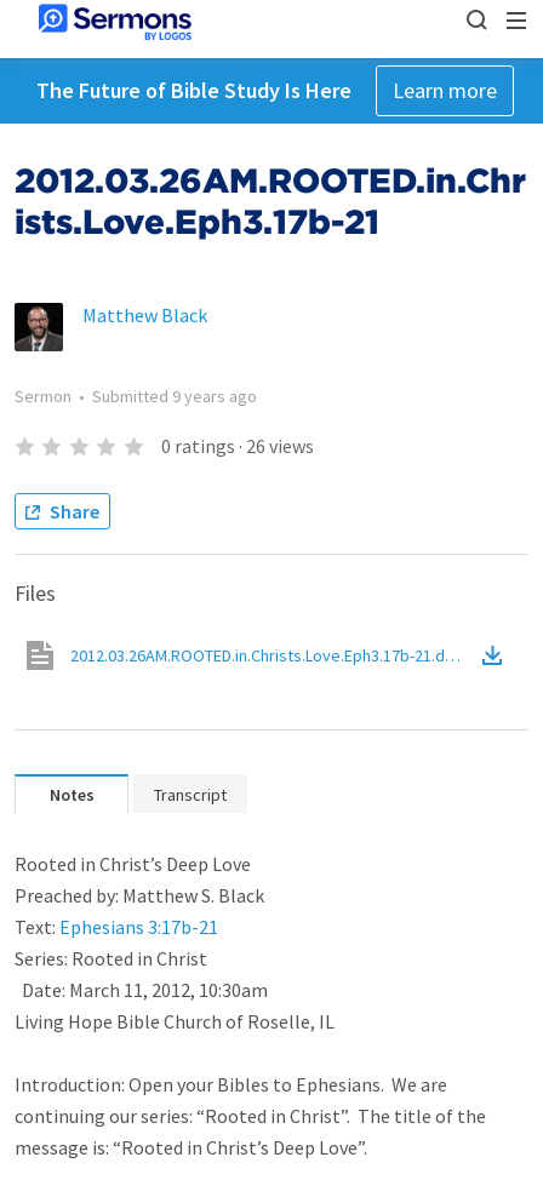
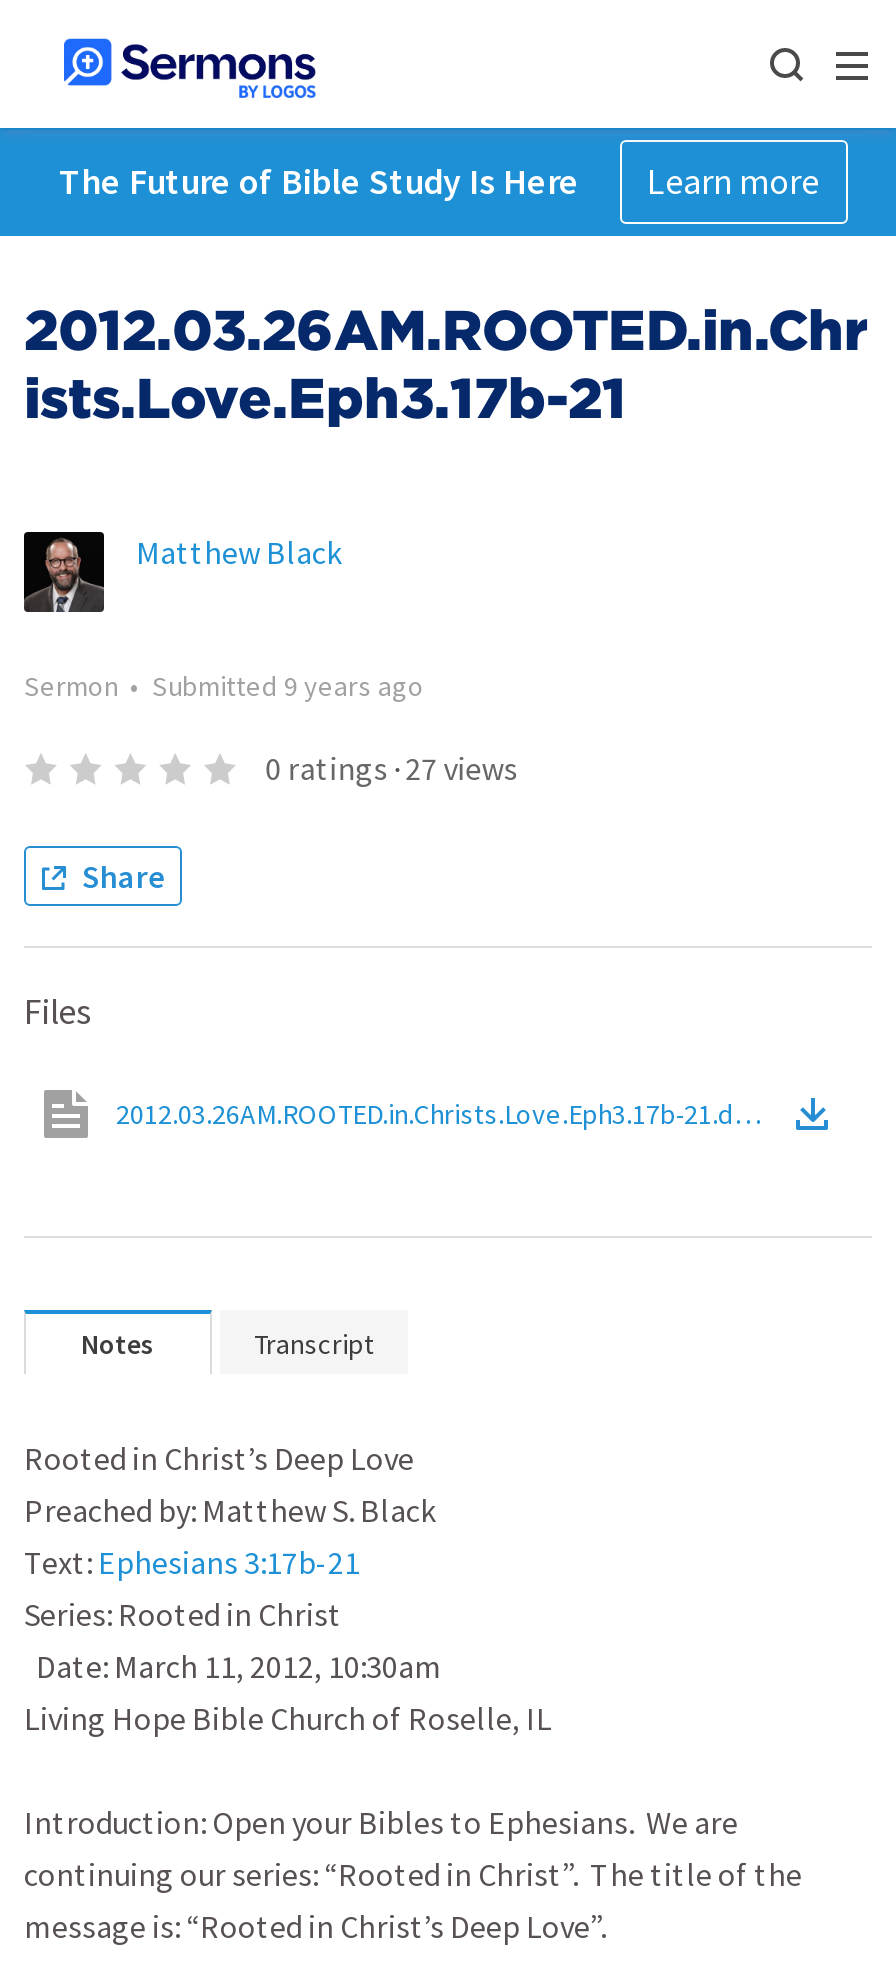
- 0 ratings · 26 views
+ 0 ratings · 27 views
